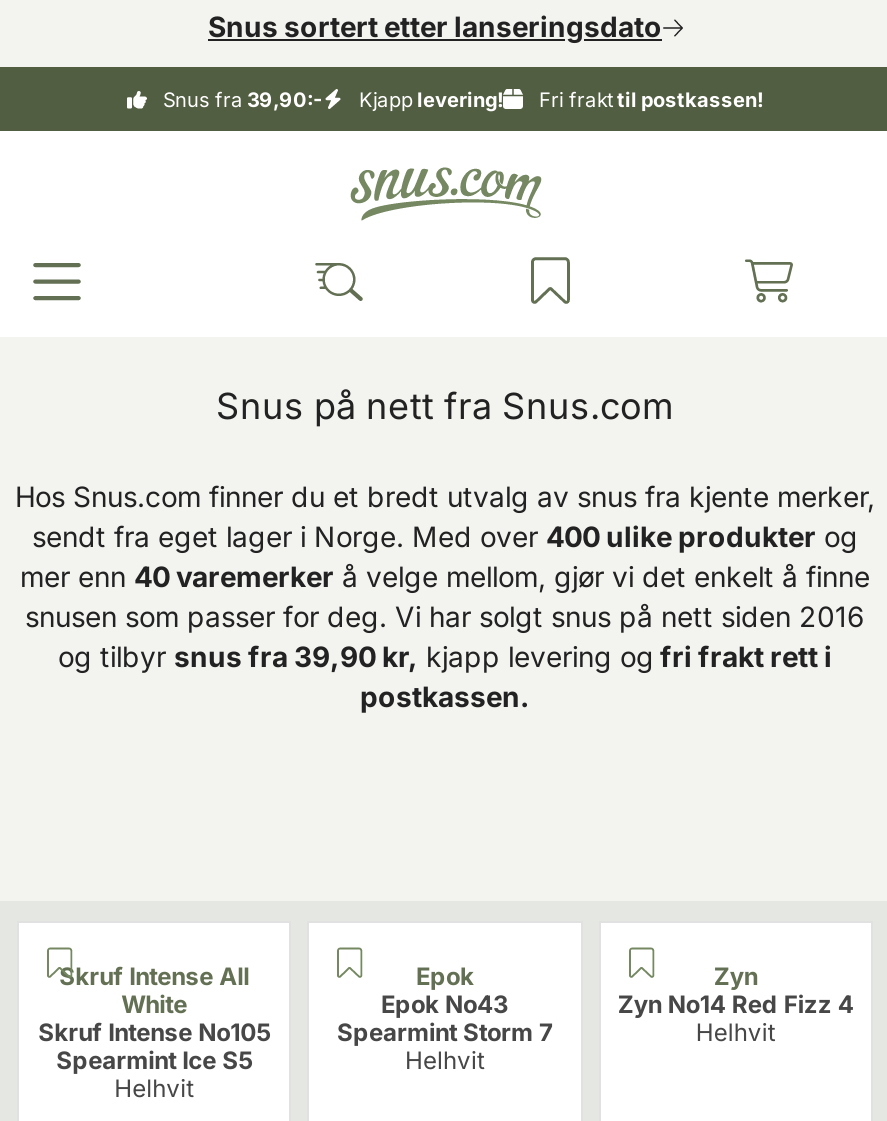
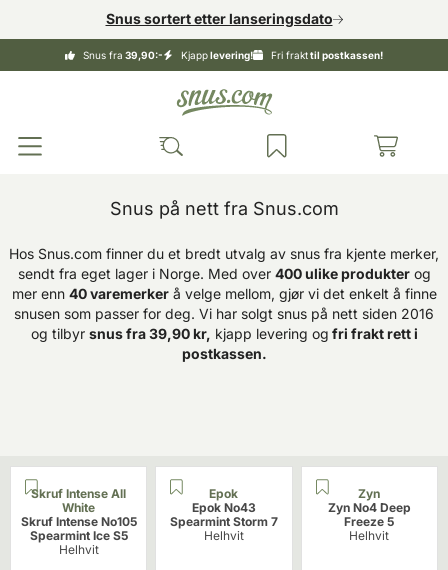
- Zyn No14 Red Fizz 4
+ Zyn No4 Deep
+ Freeze 5
